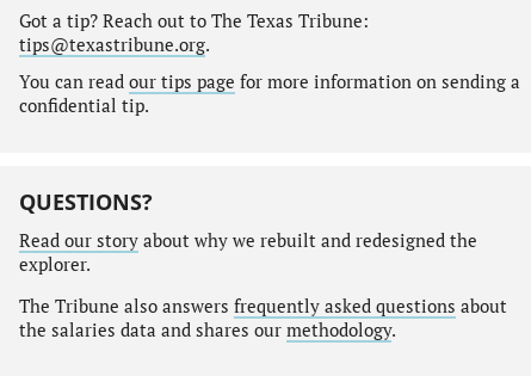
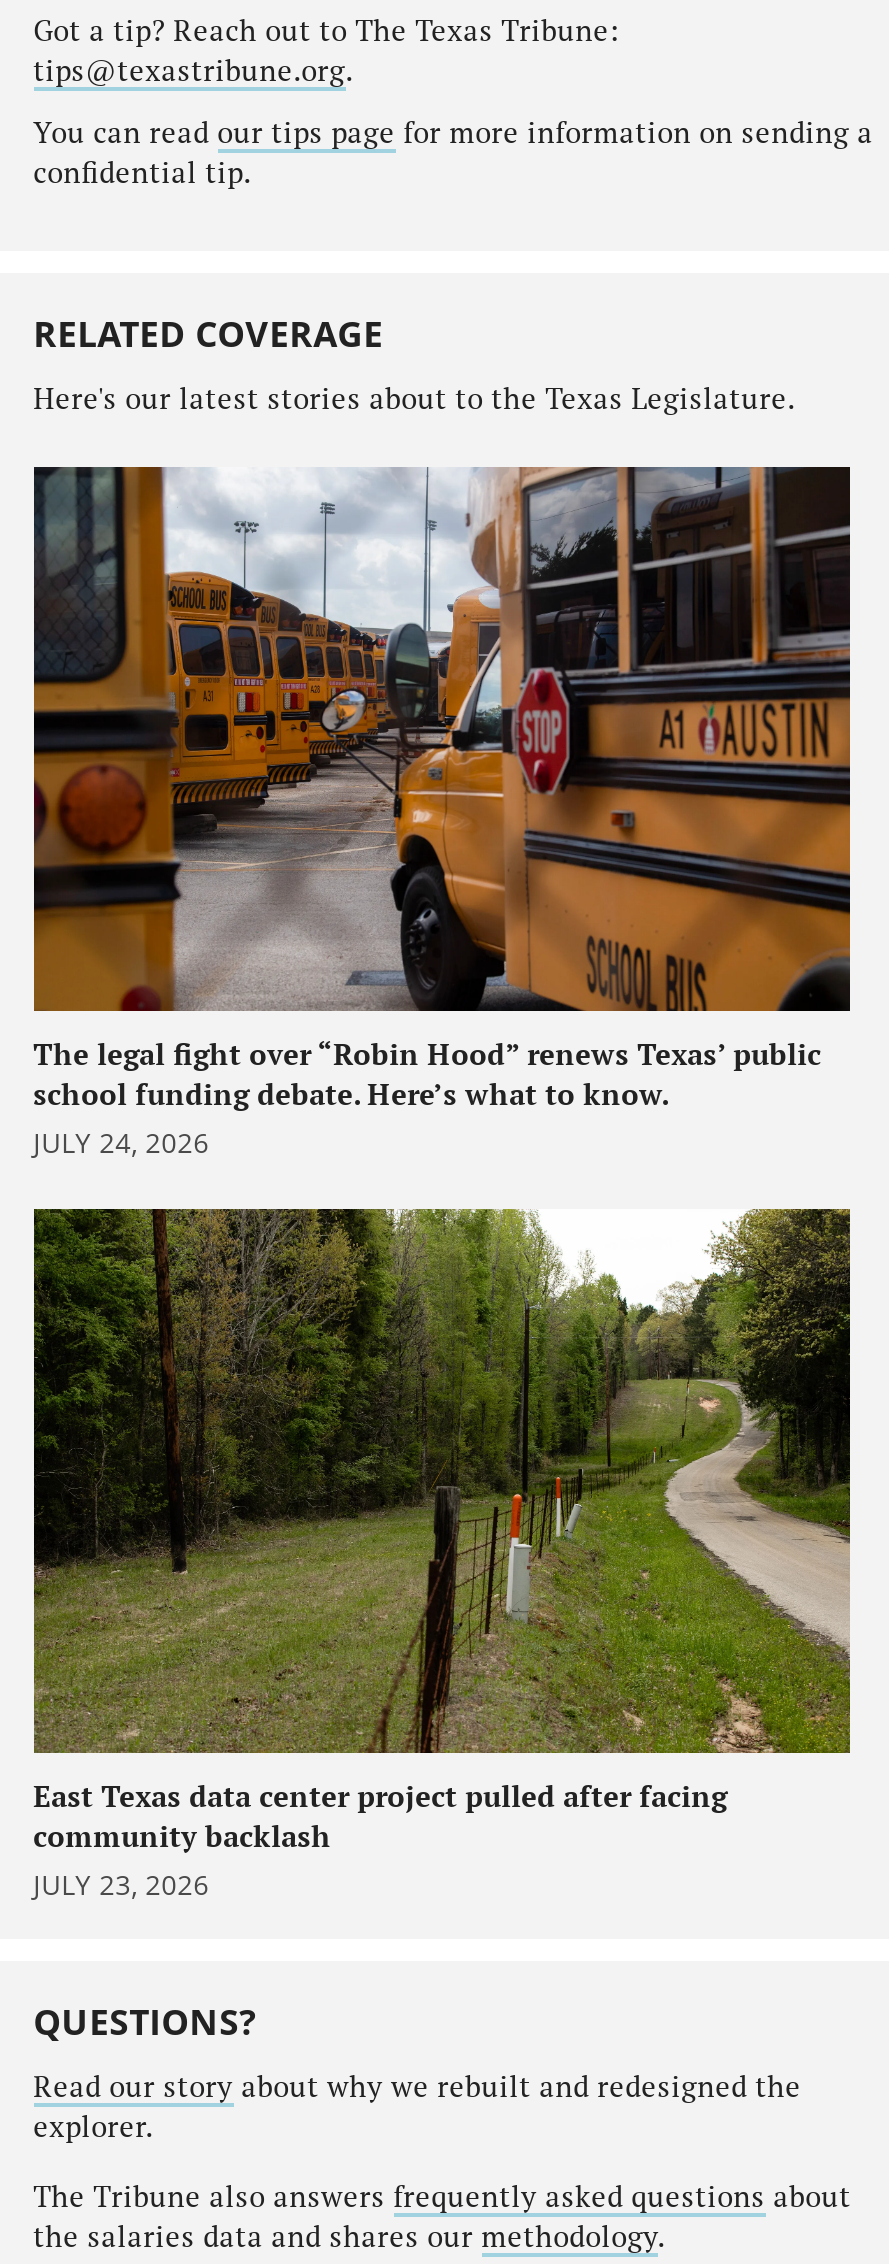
+ [image]
+ The legal fight over “Robin Hood” renews Texas’ public
+ school funding debate. Here’s what to know.
+ JULY 24, 2026

+ [image]
+ East Texas data center project pulled after facing
+ community backlash
+ JULY 23, 2026

+ RELATED COVERAGE
+ Here's our latest stories about to the Texas Legislature.
